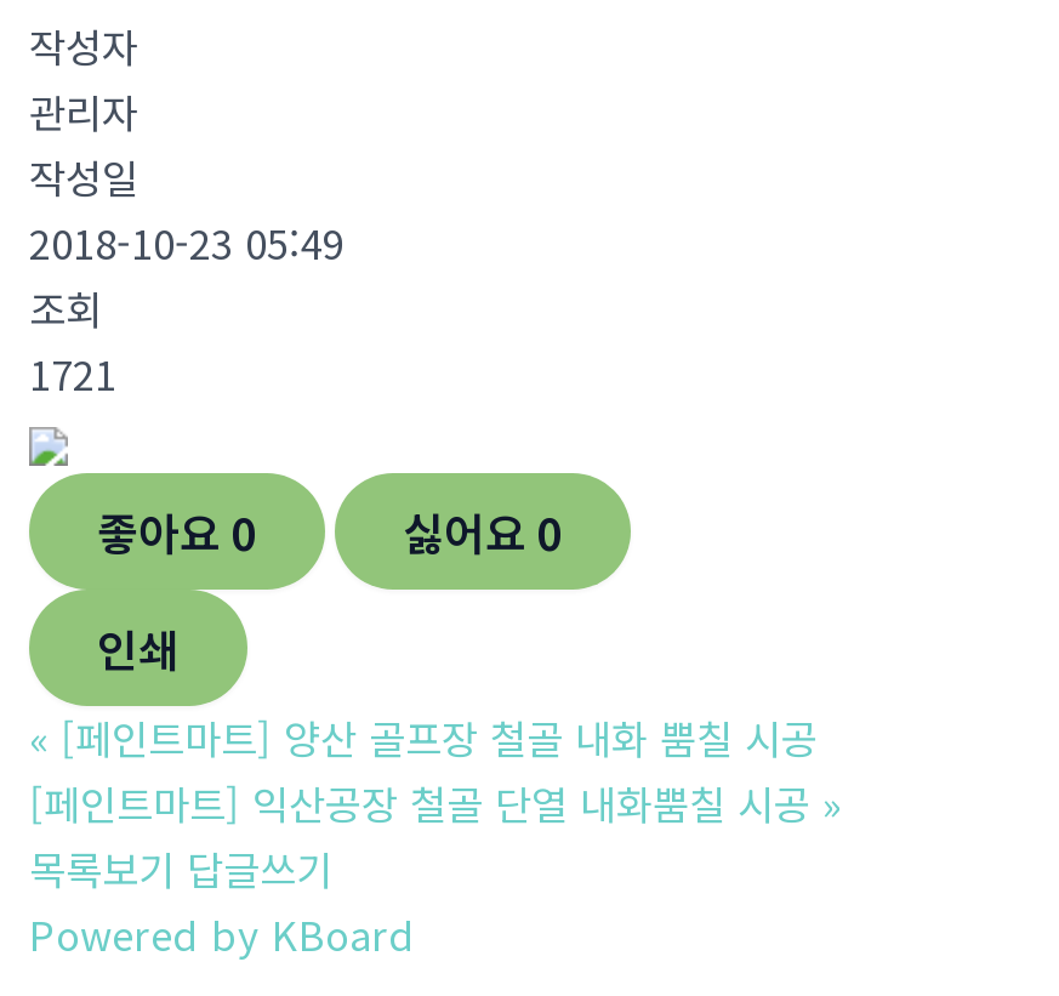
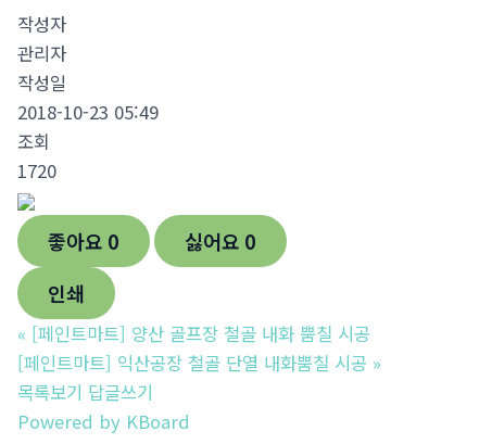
- 1721
+ 1720
